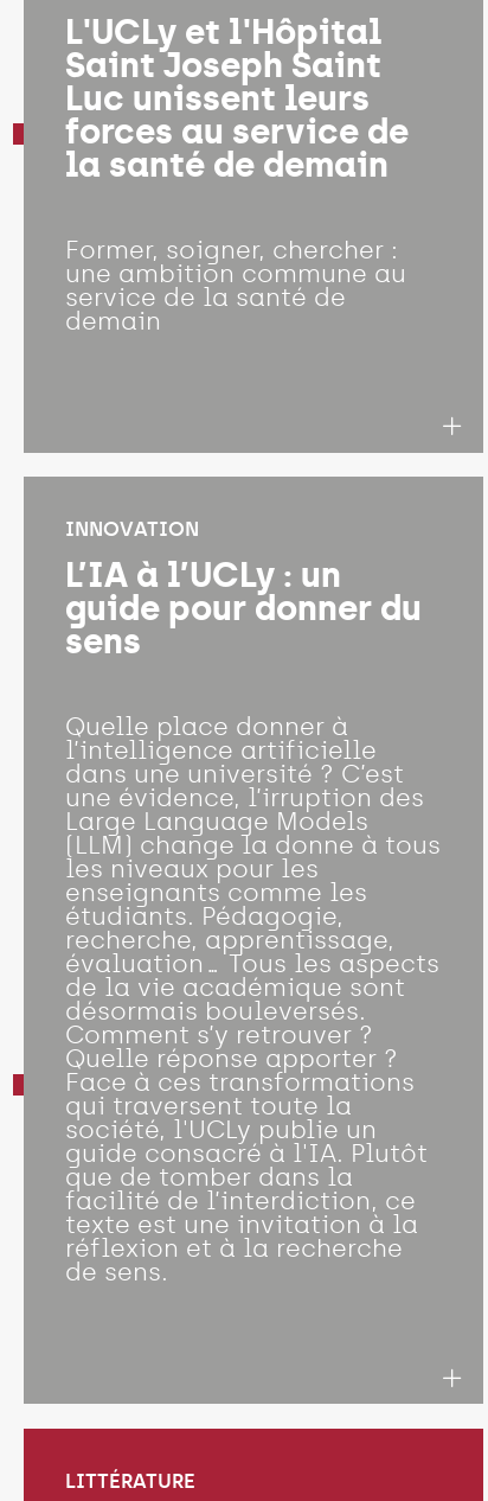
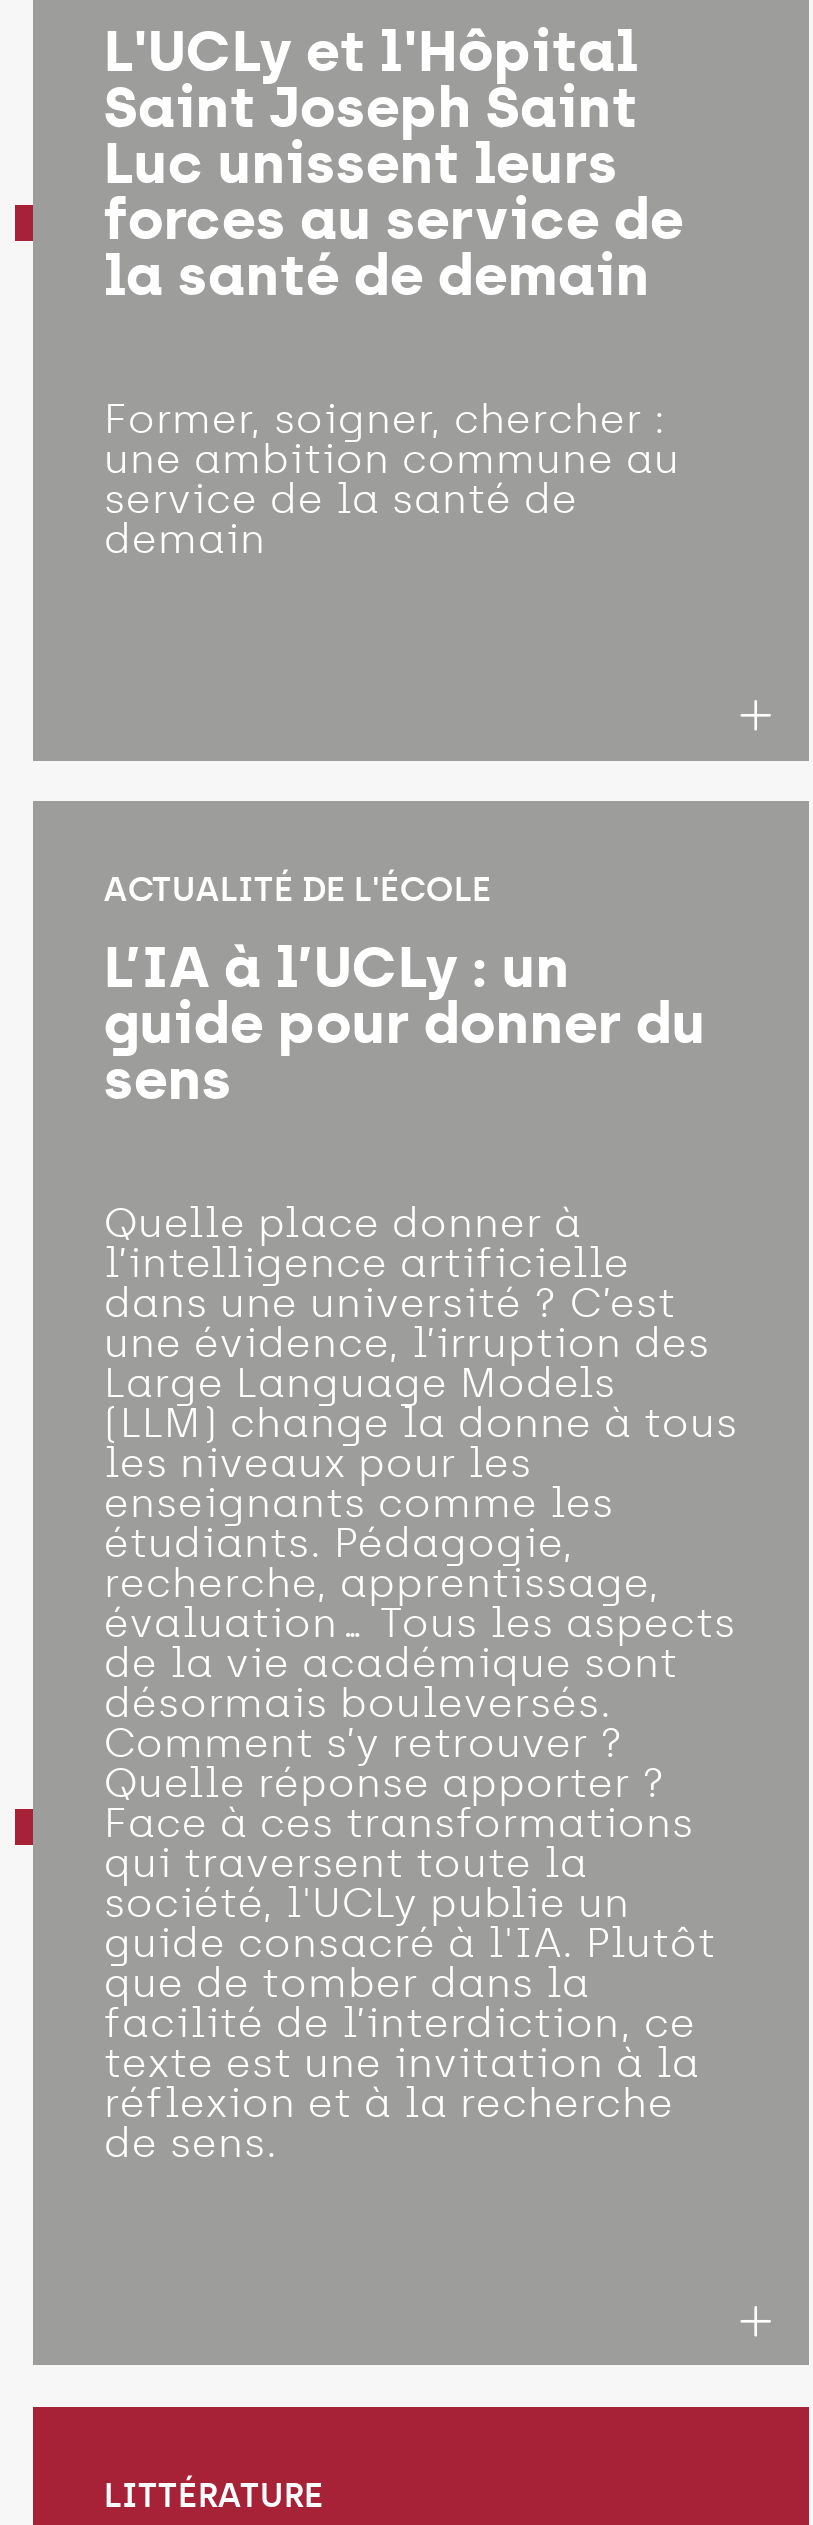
- INNOVATION
+ ACTUALITÉ DE L'ÉCOLE
